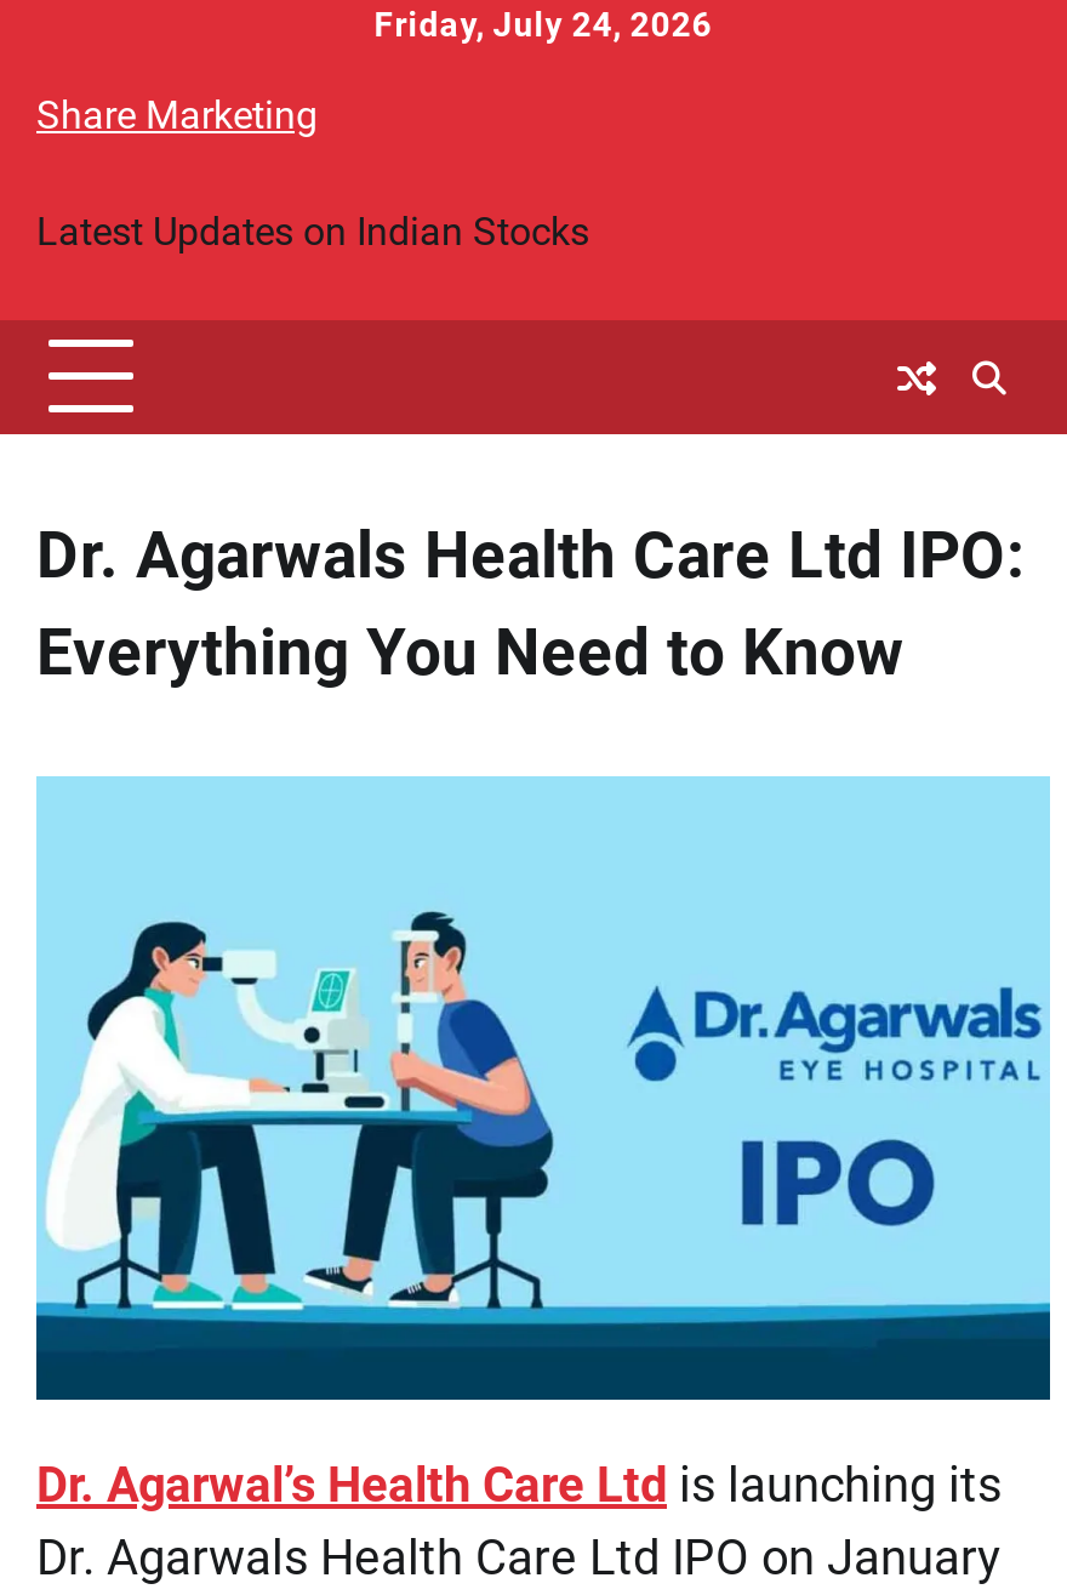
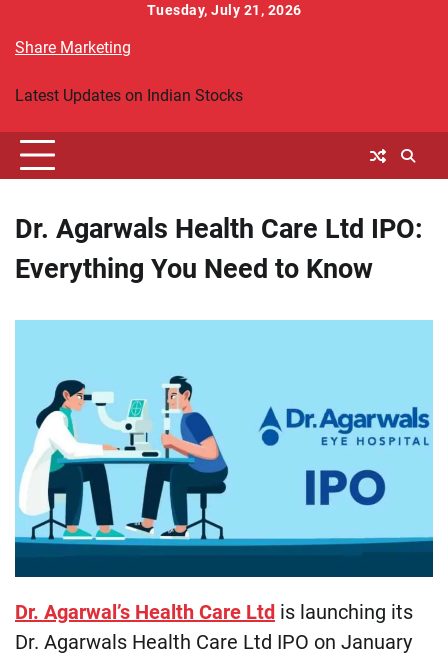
- Friday, July 24, 2026
+ Tuesday, July 21, 2026
